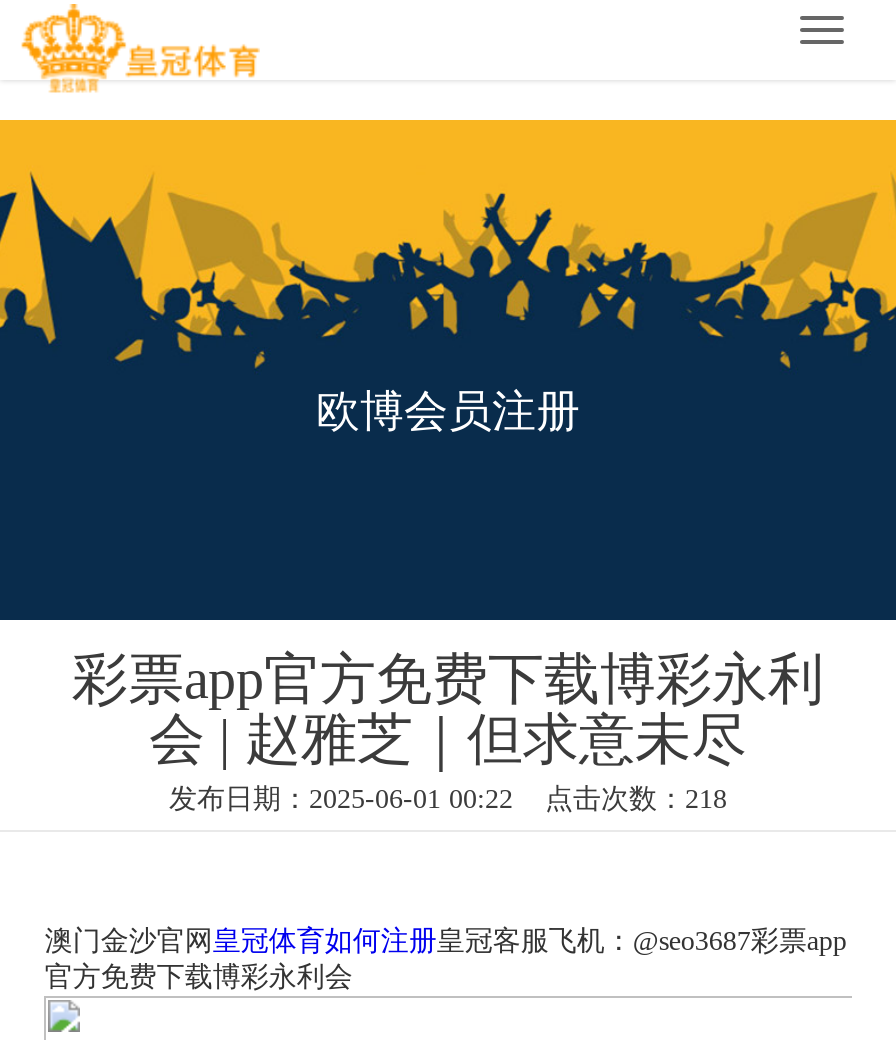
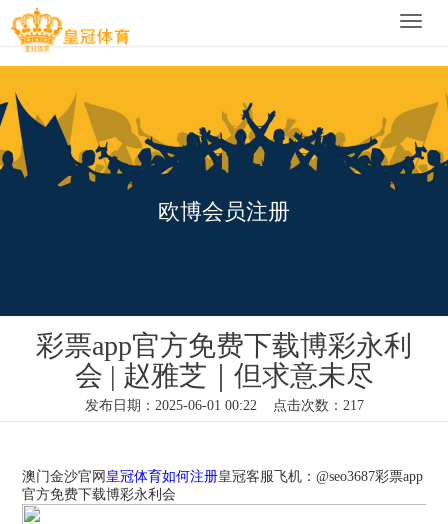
- 发布日期：2025-06-01 00:22 点击次数：218
+ 发布日期：2025-06-01 00:22 点击次数：217
